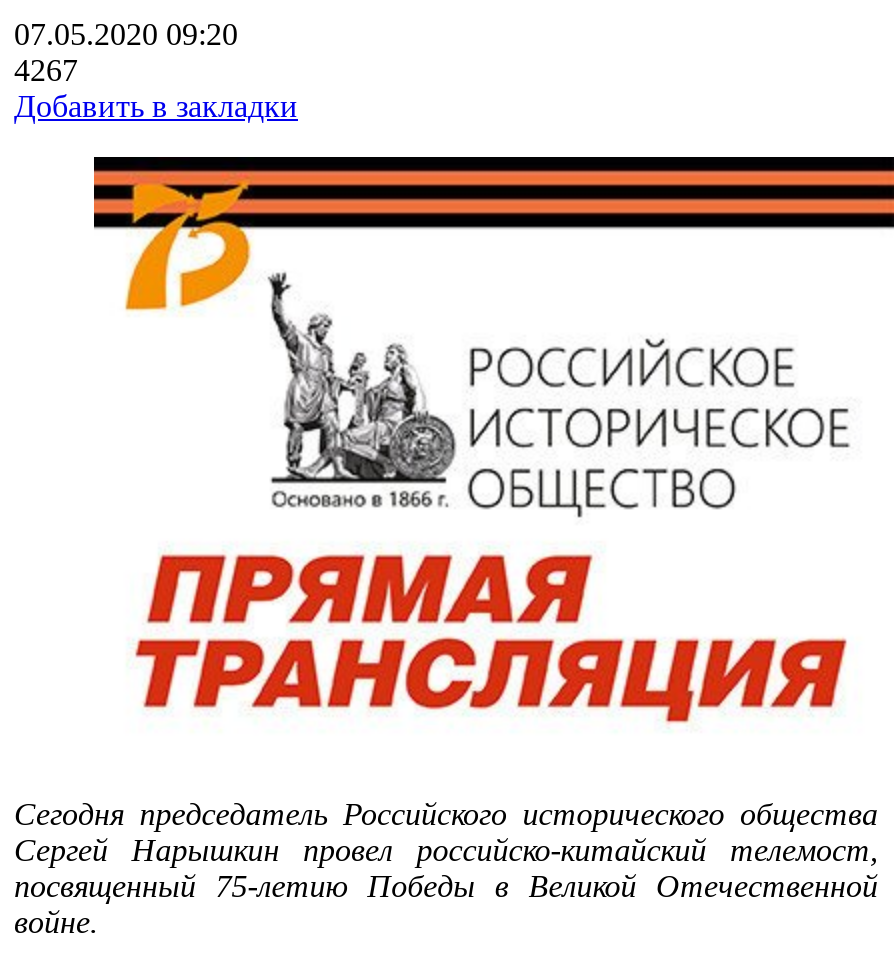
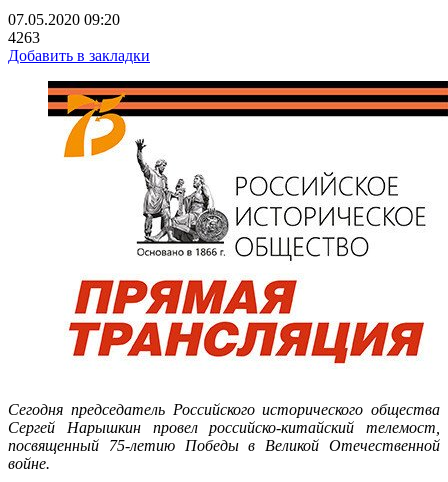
- 4267
+ 4263
